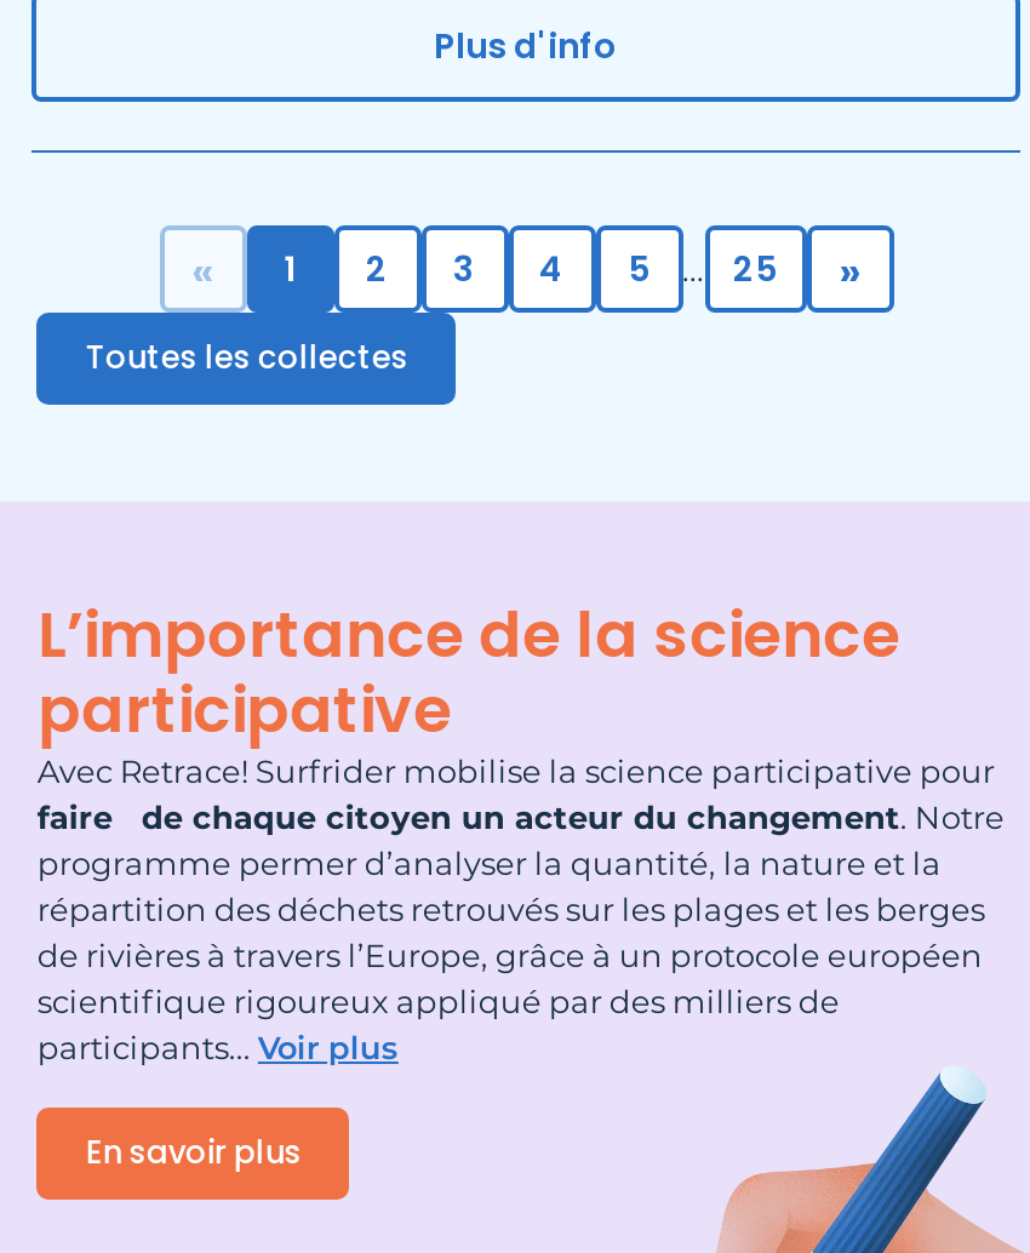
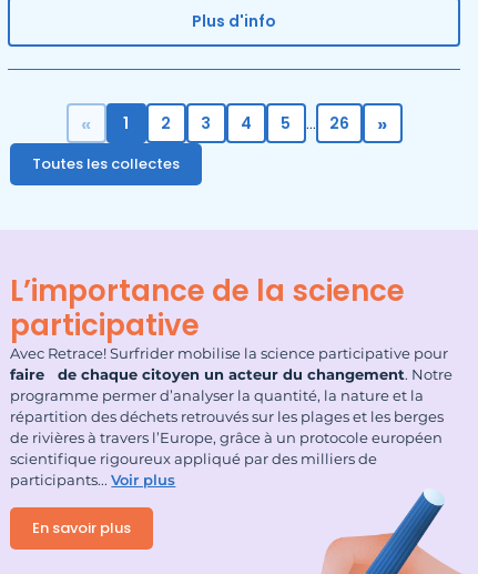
- 25
+ 26
